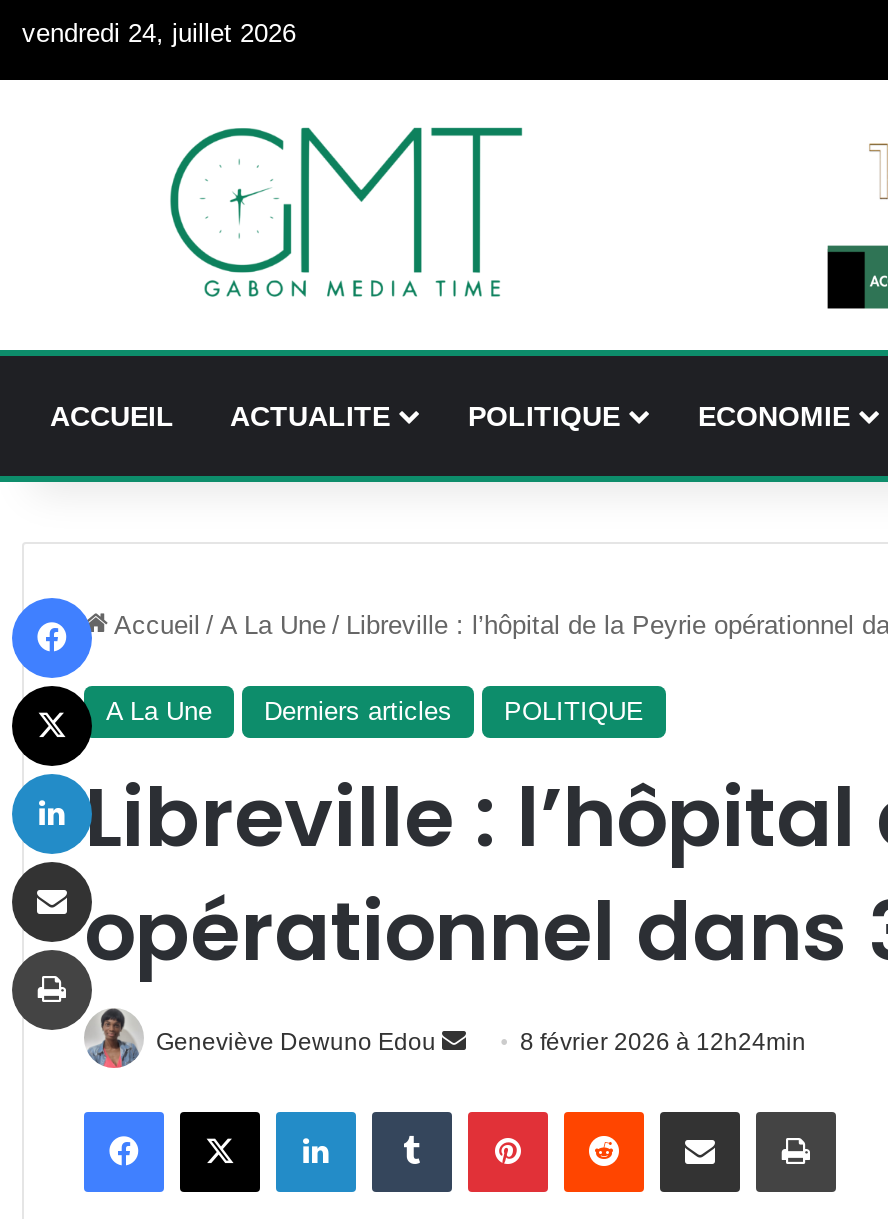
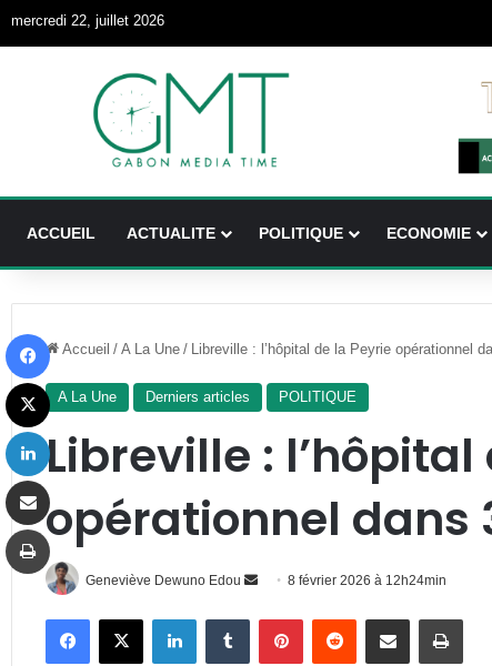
- vendredi 24, juillet 2026
+ mercredi 22, juillet 2026
